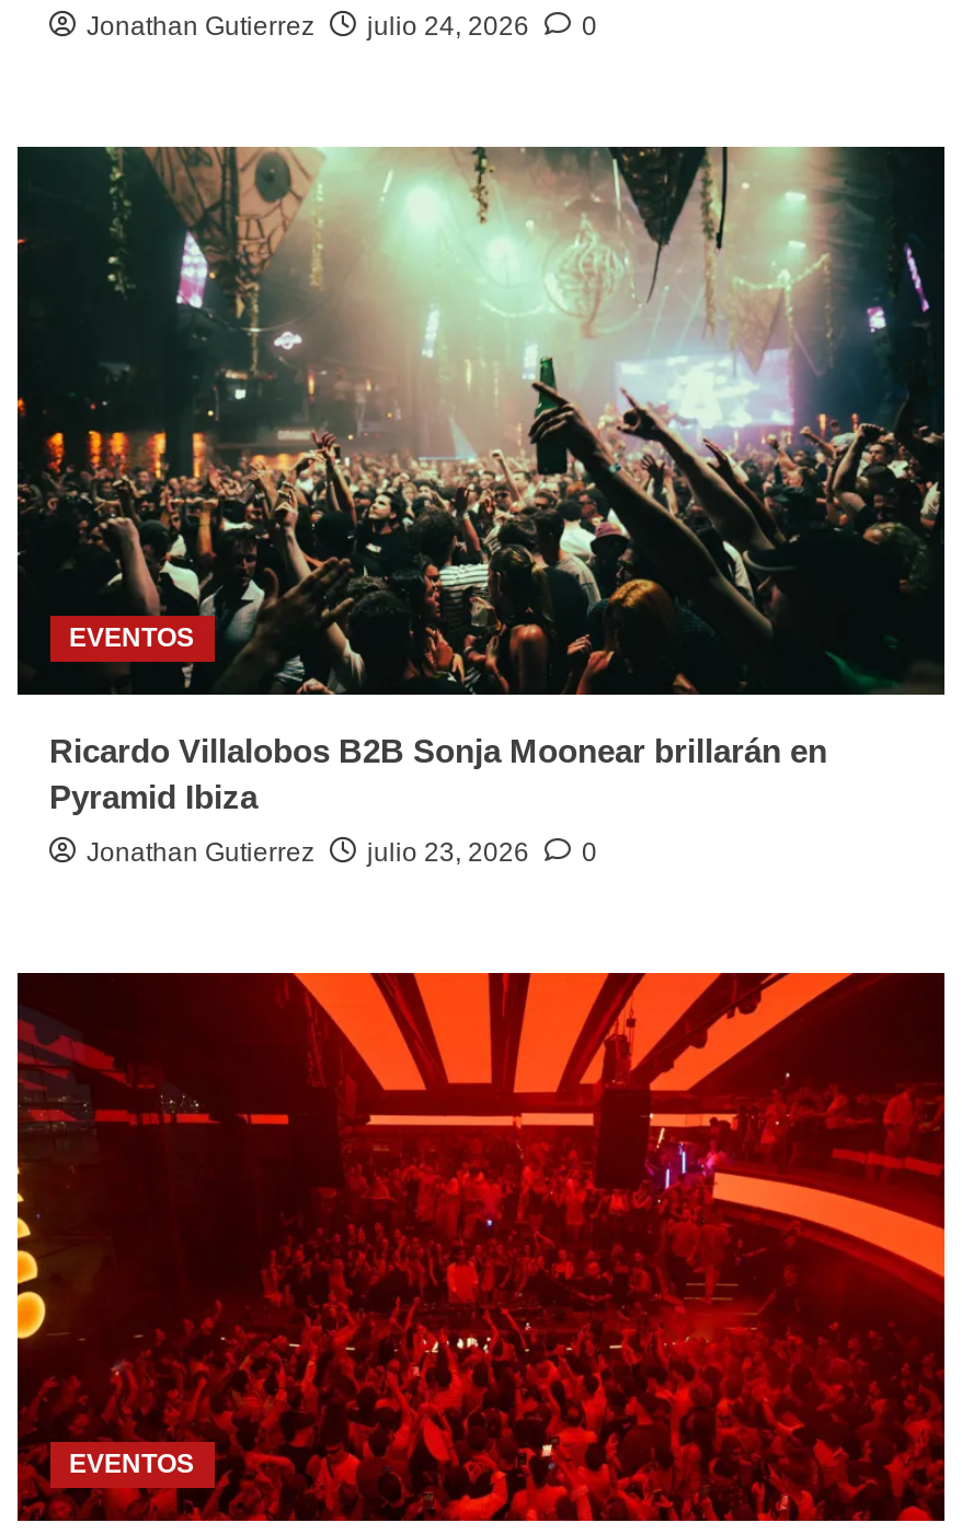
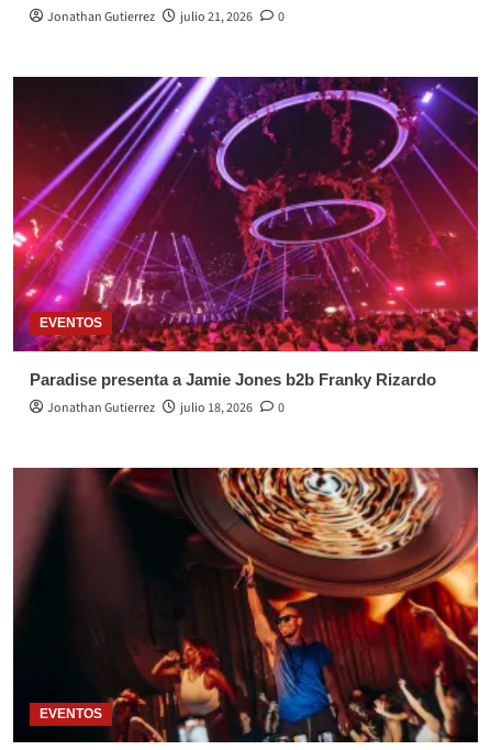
- Jonathan Gutierrez julio 24, 2026 0
+ Jonathan Gutierrez julio 21, 2026 0

- [image]
- Ricardo Villalobos B2B Sonja Moonear brillarán en
- Pyramid Ibiza
+ [image]
+ Paradise presenta a Jamie Jones b2b Franky Rizardo

- Jonathan Gutierrez julio 23, 2026 0
+ Jonathan Gutierrez julio 18, 2026 0

- [image]
+ [image]
